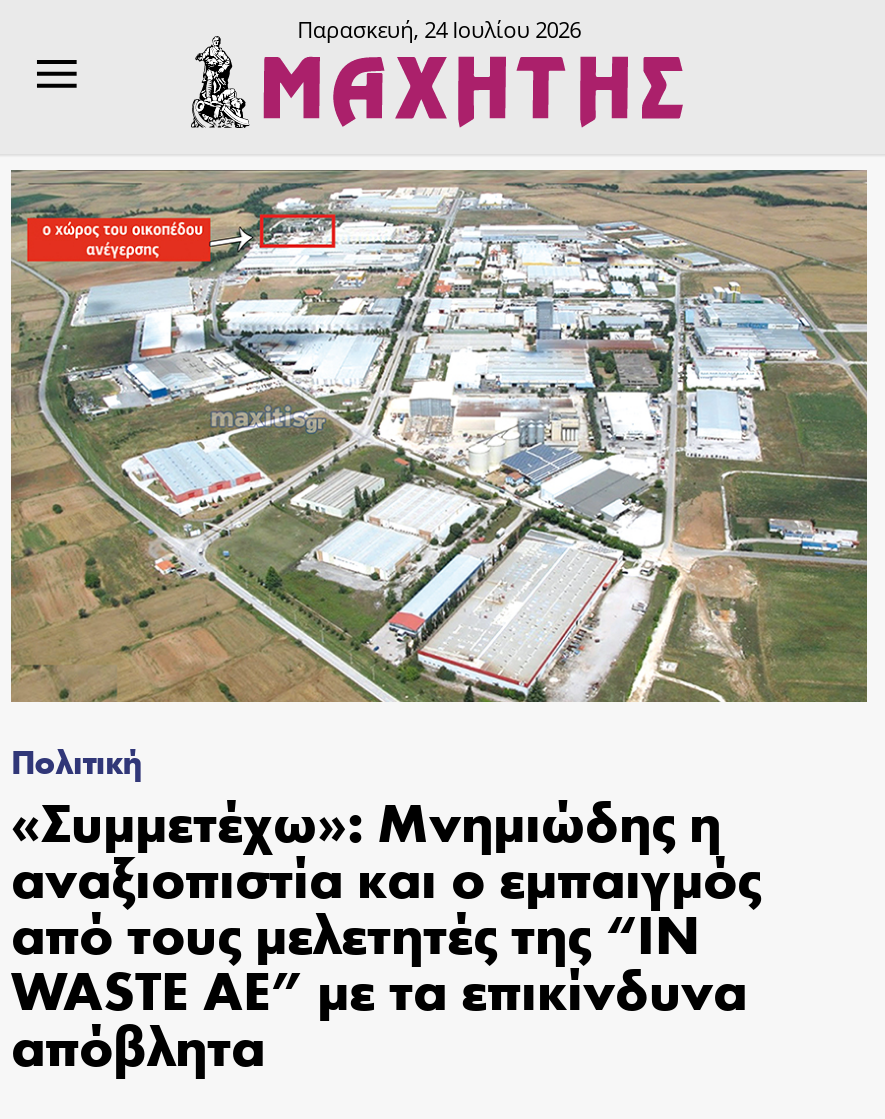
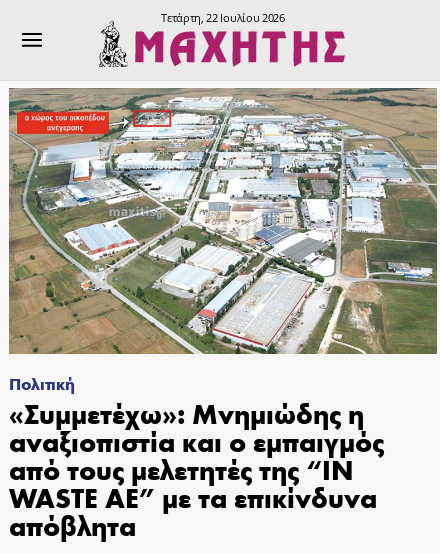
- Παρασκευή, 24 Ιουλίου 2026
+ Τετάρτη, 22 Ιουλίου 2026
